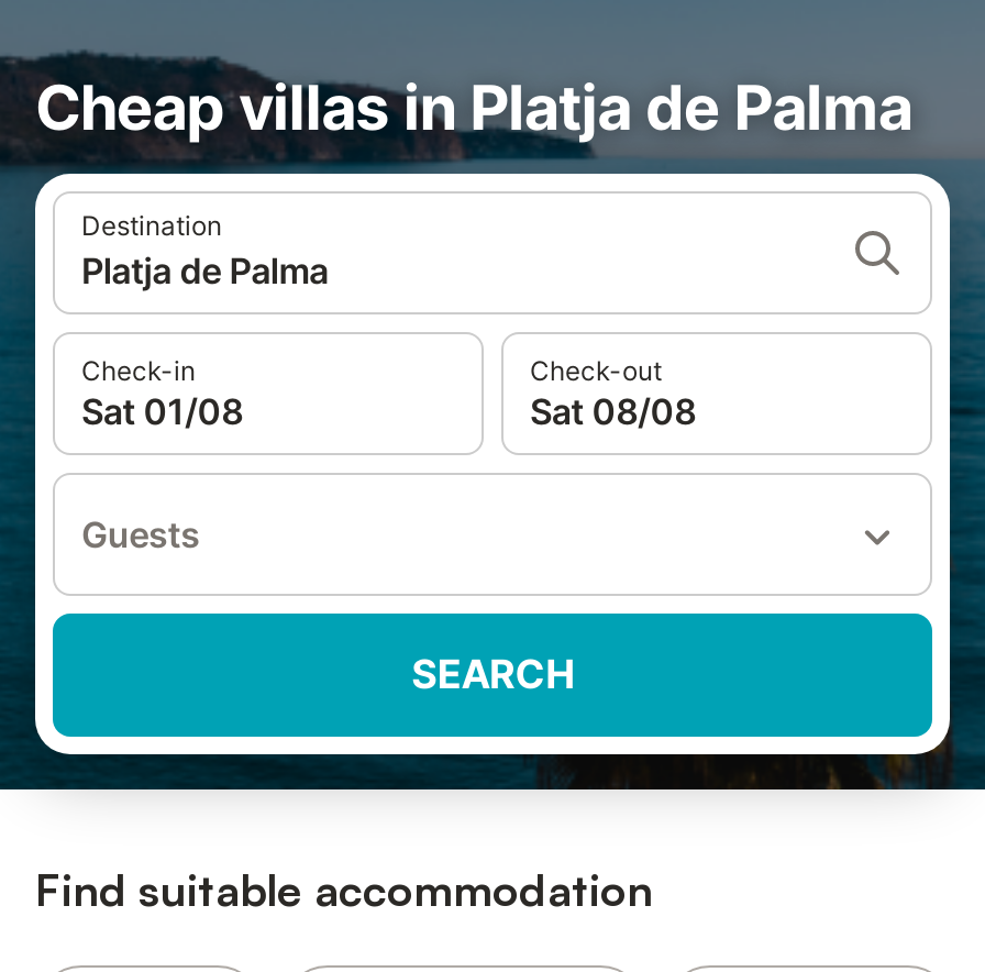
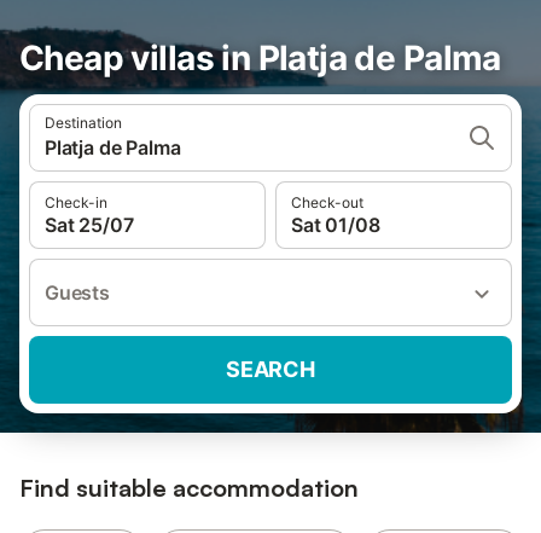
- Sat 01/08
+ Sat 25/07

- Sat 08/08
+ Sat 01/08
